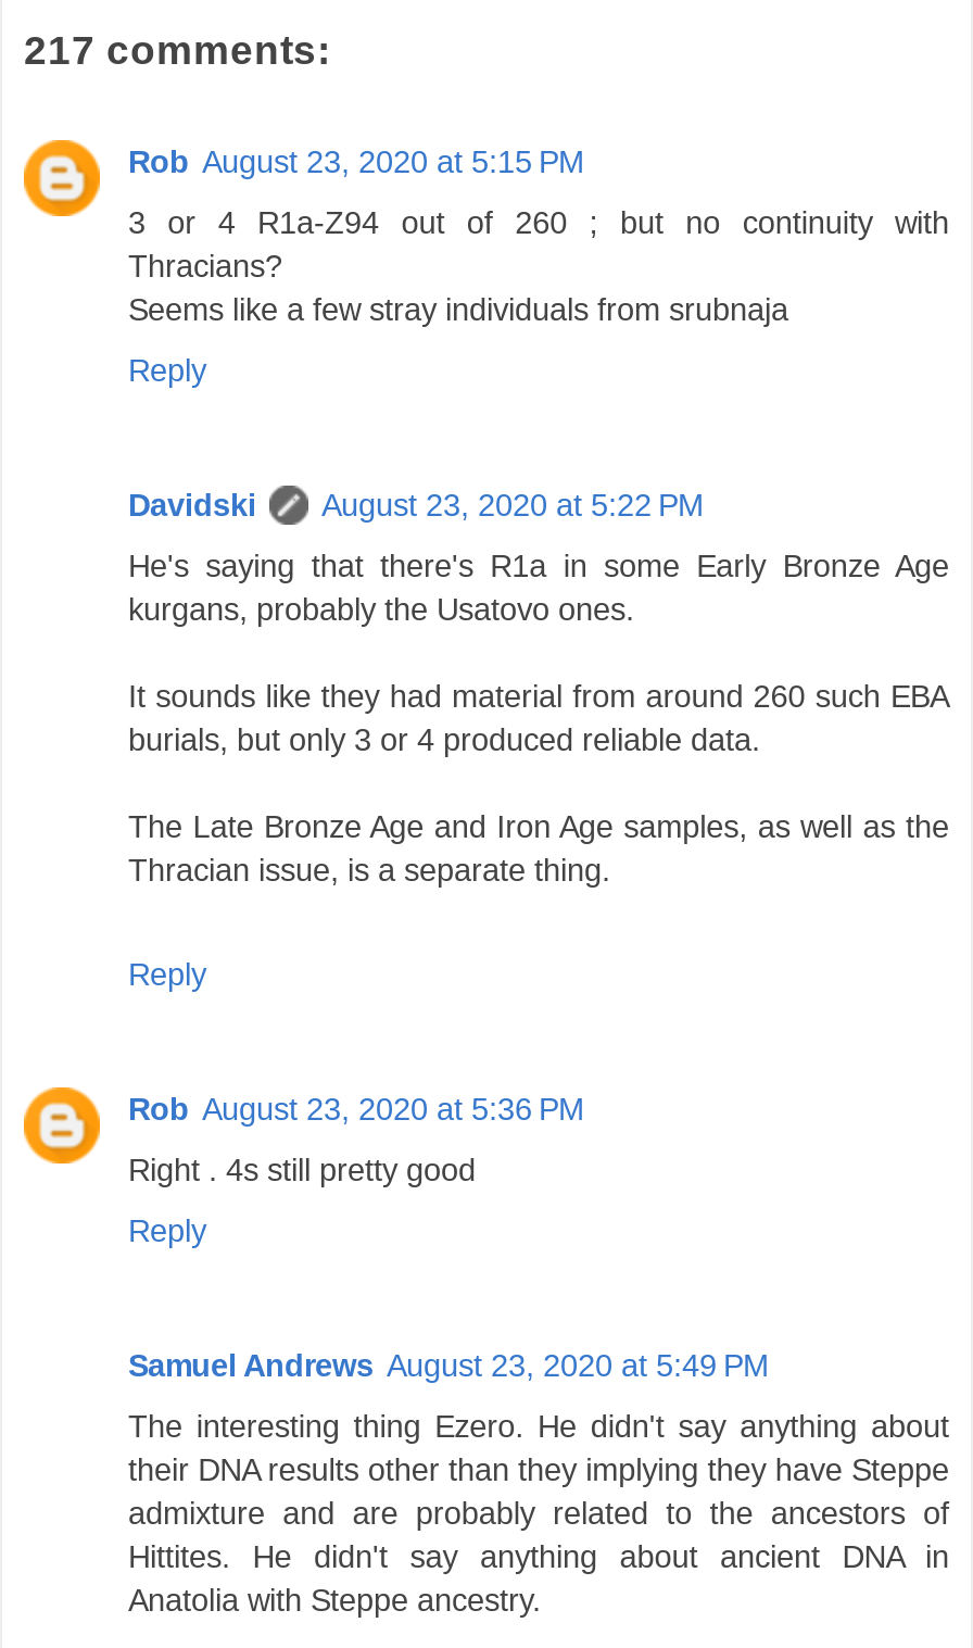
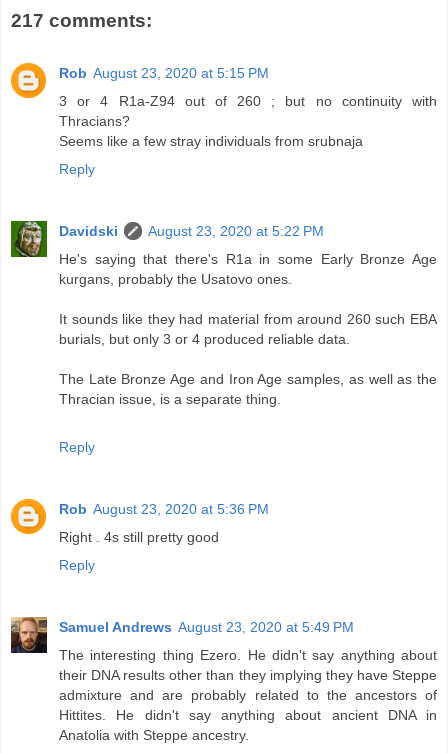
+ [image]

+ [image]
